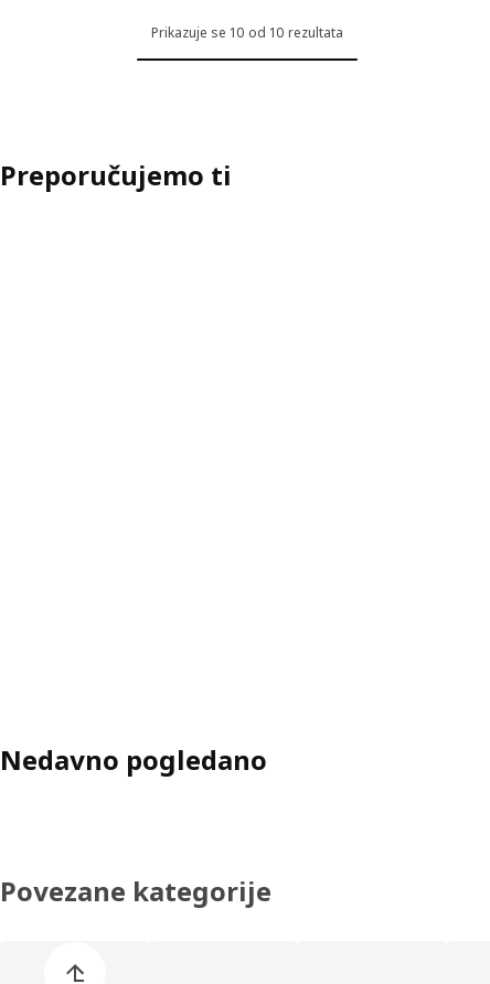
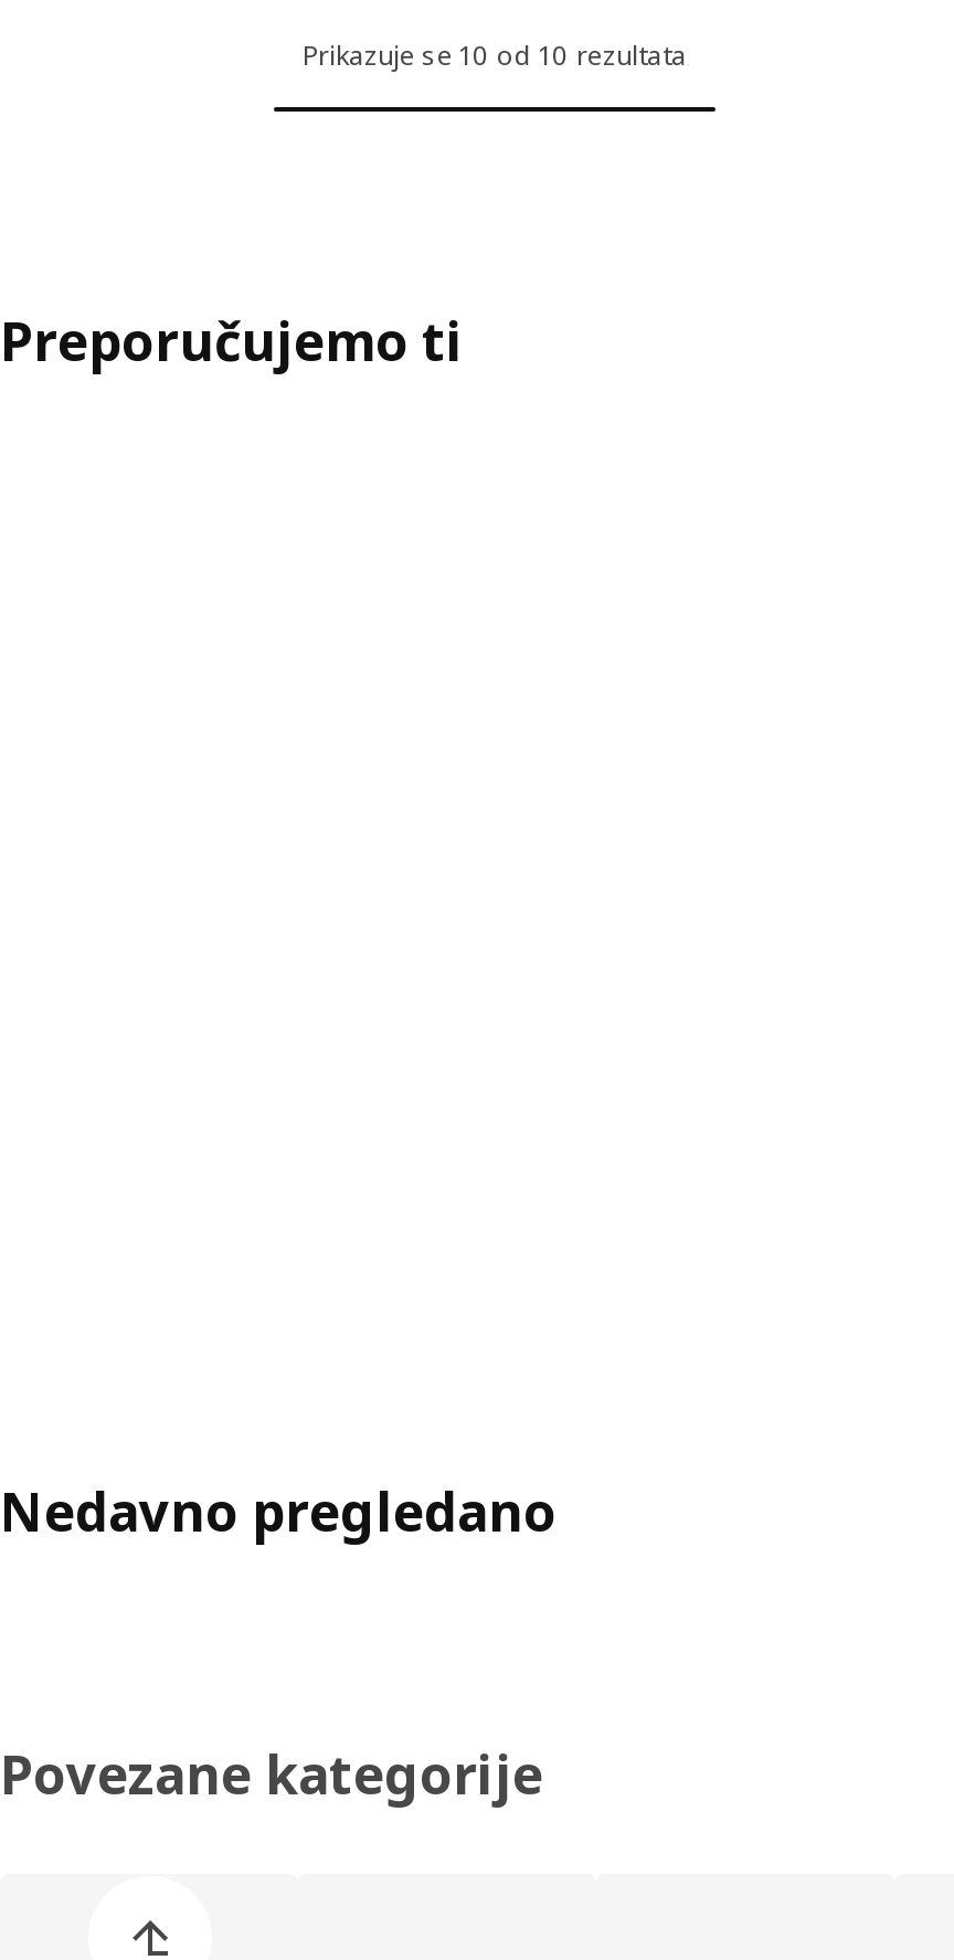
- Nedavno pogledano
+ Nedavno pregledano
